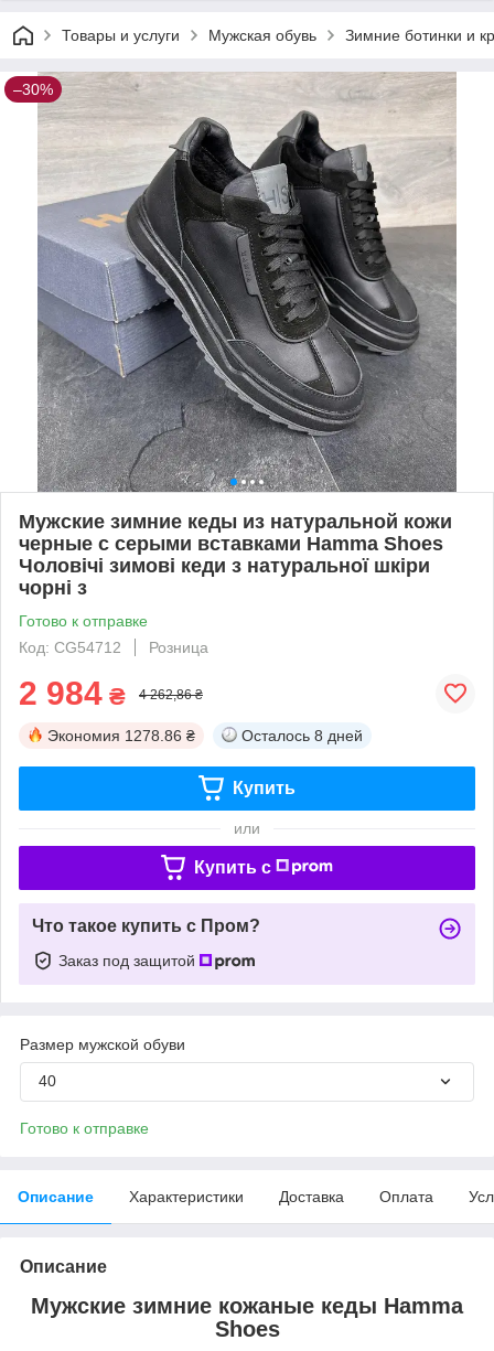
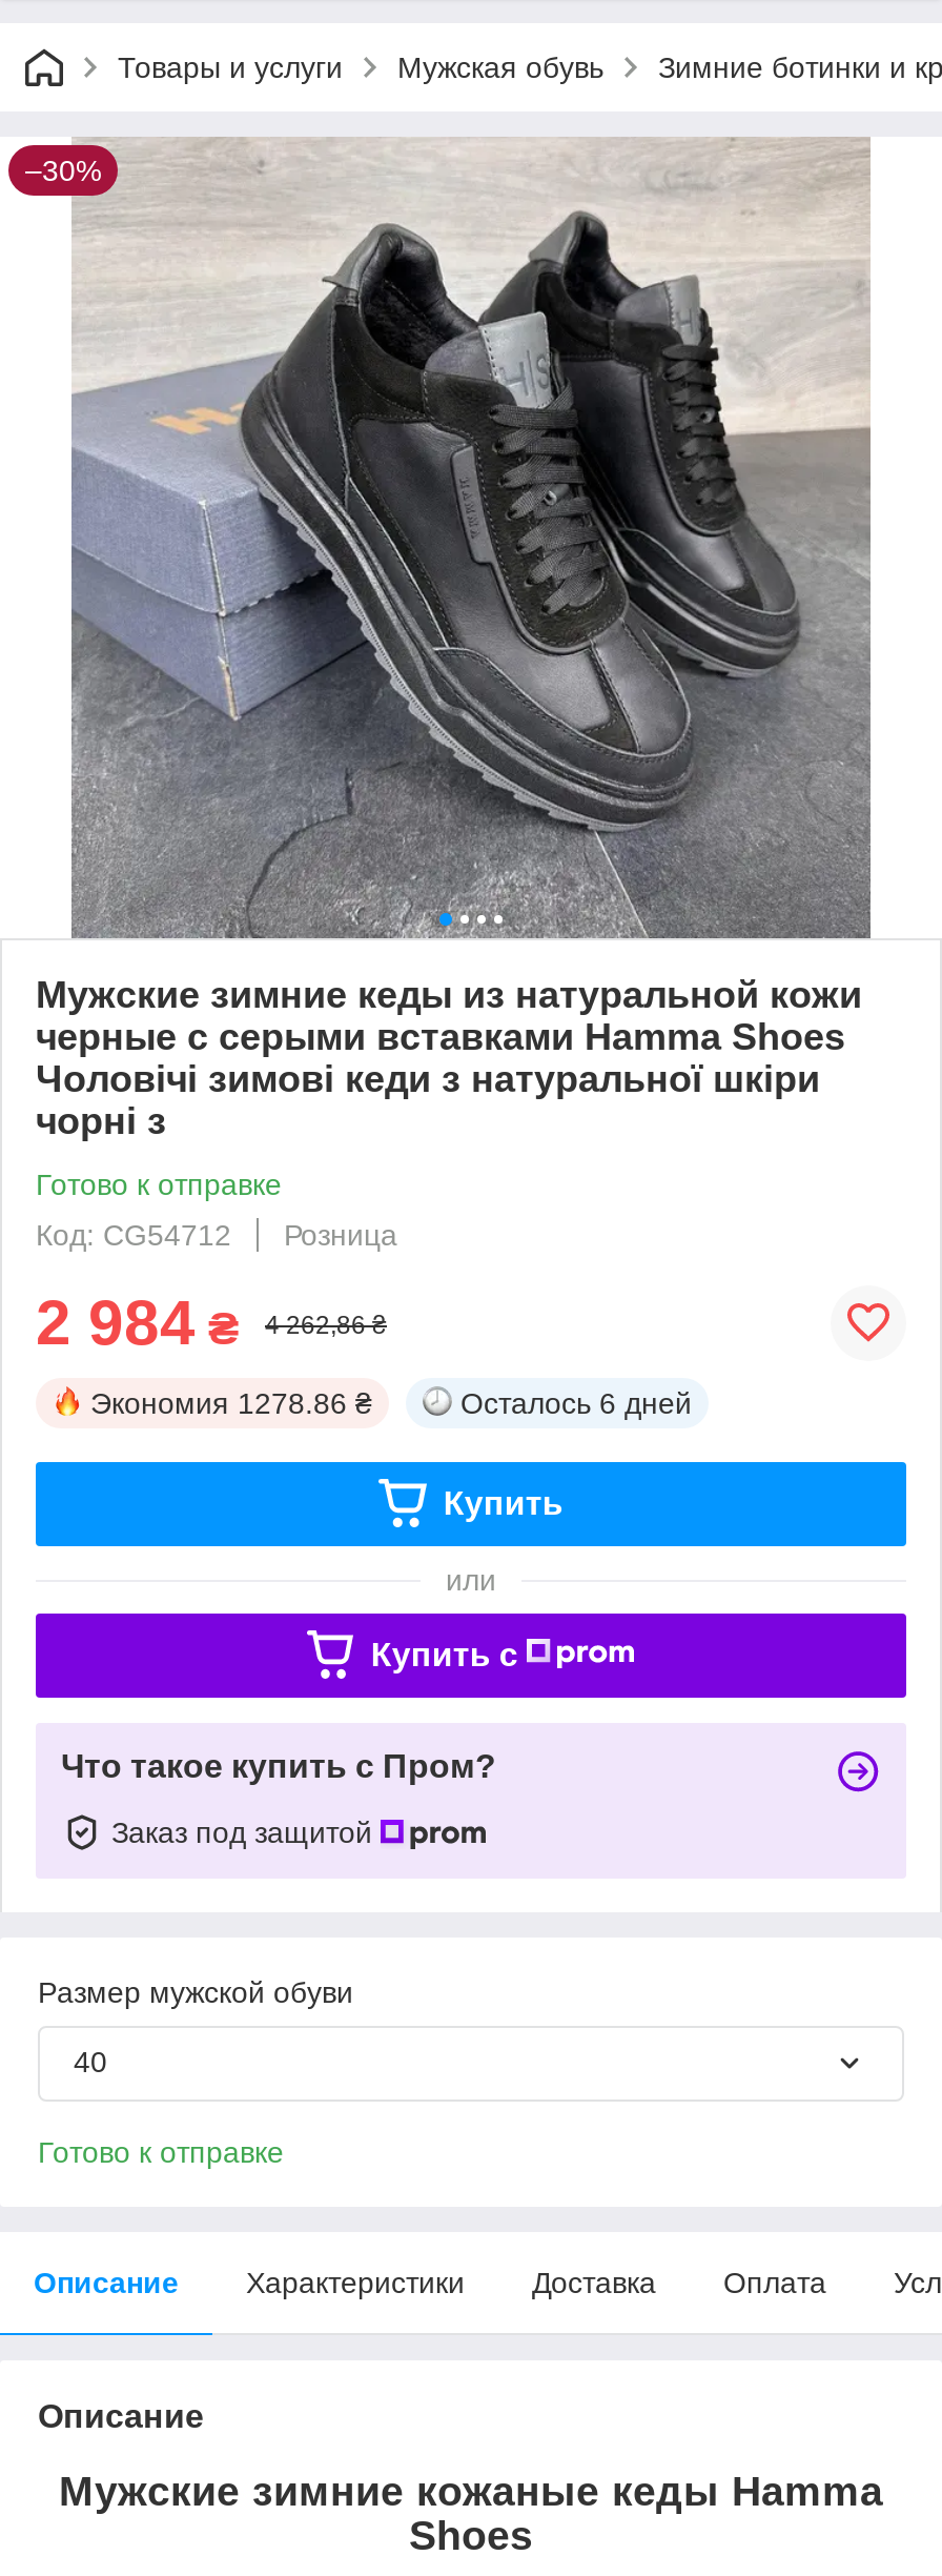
- Осталось 8 дней
+ Осталось 6 дней
